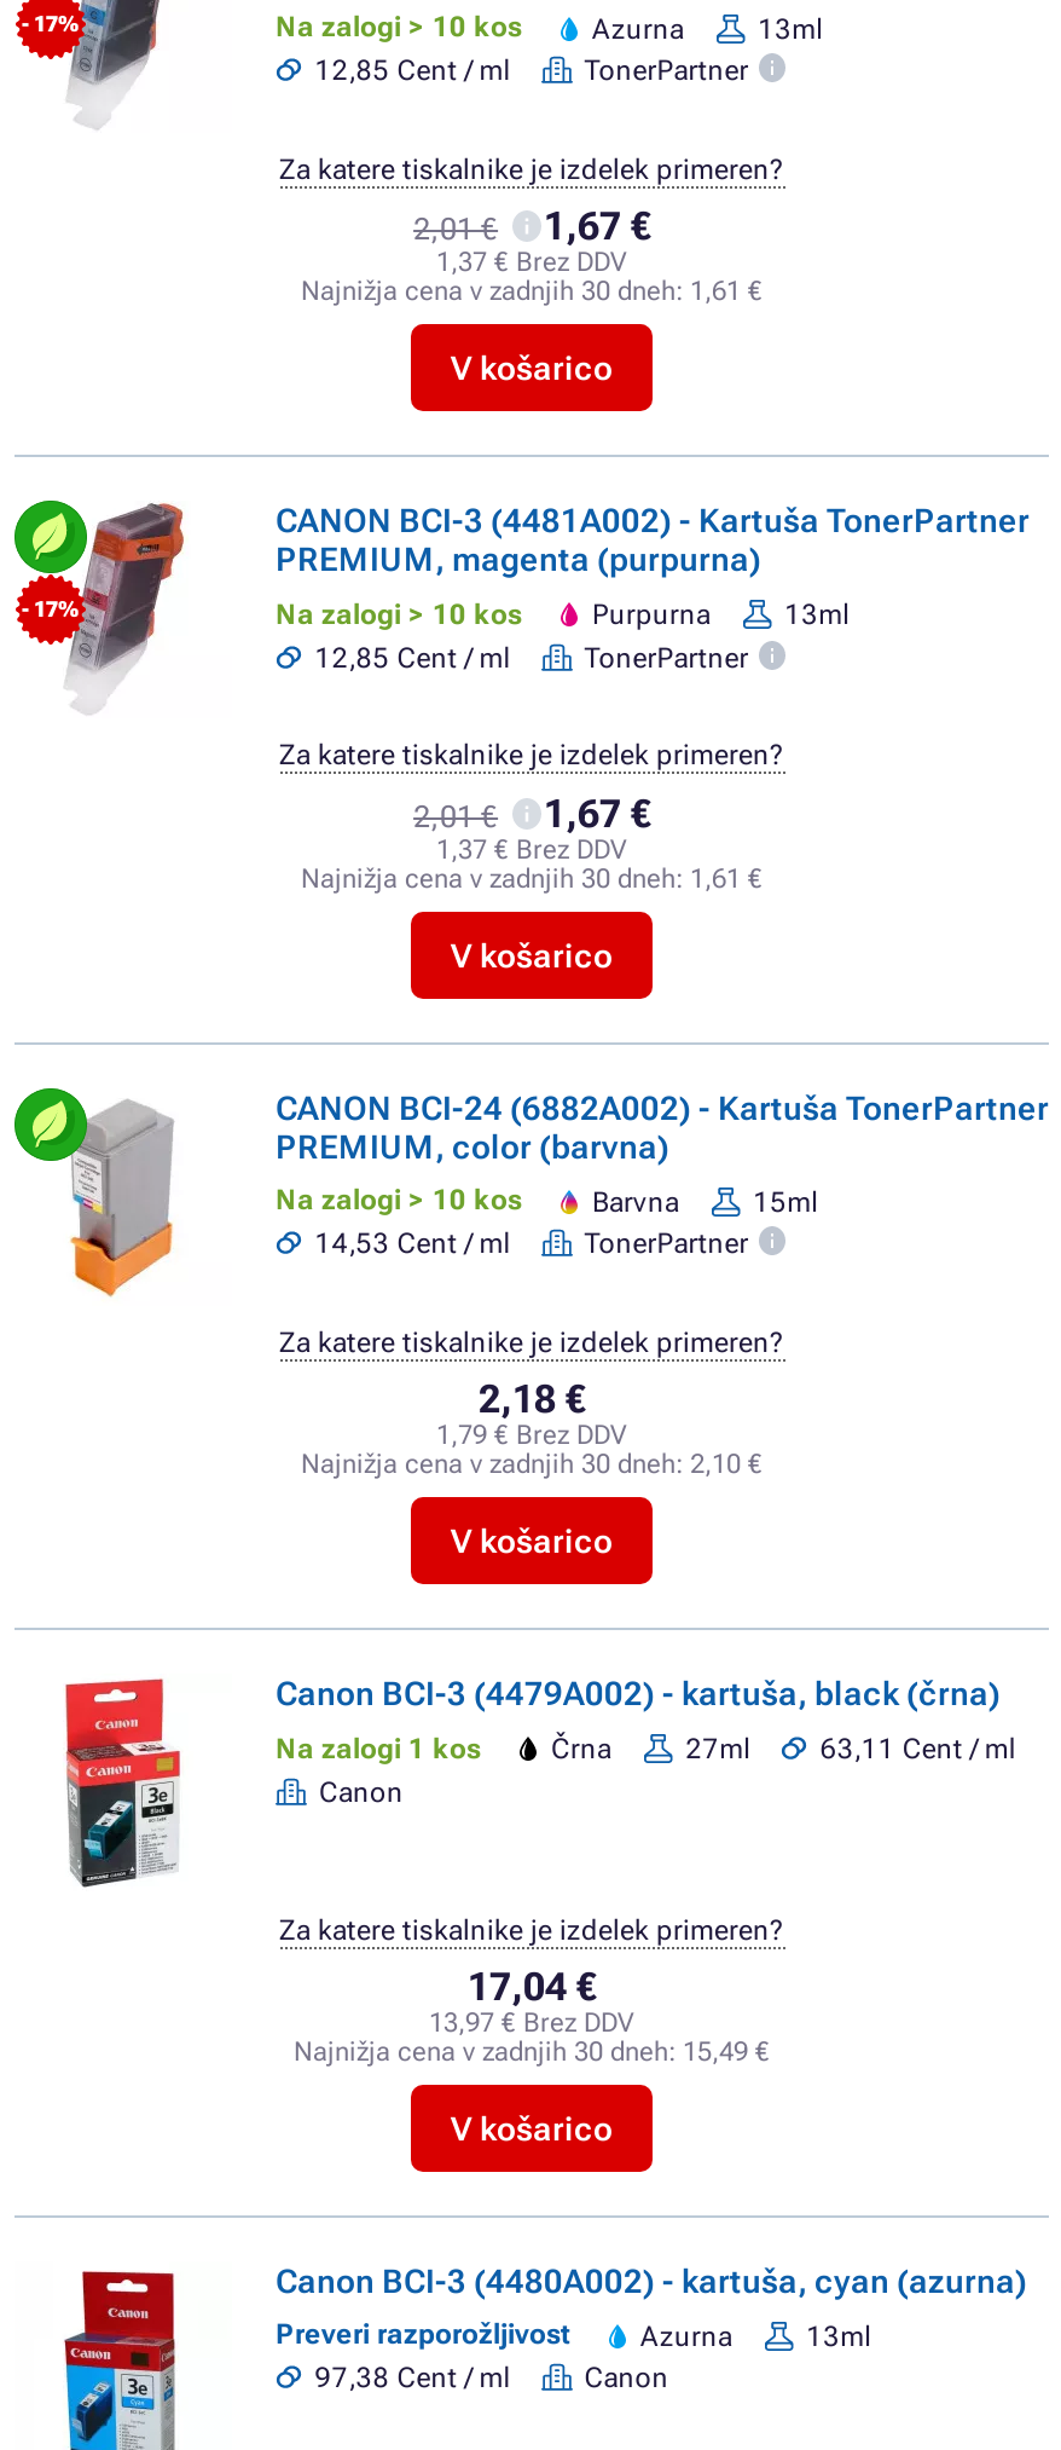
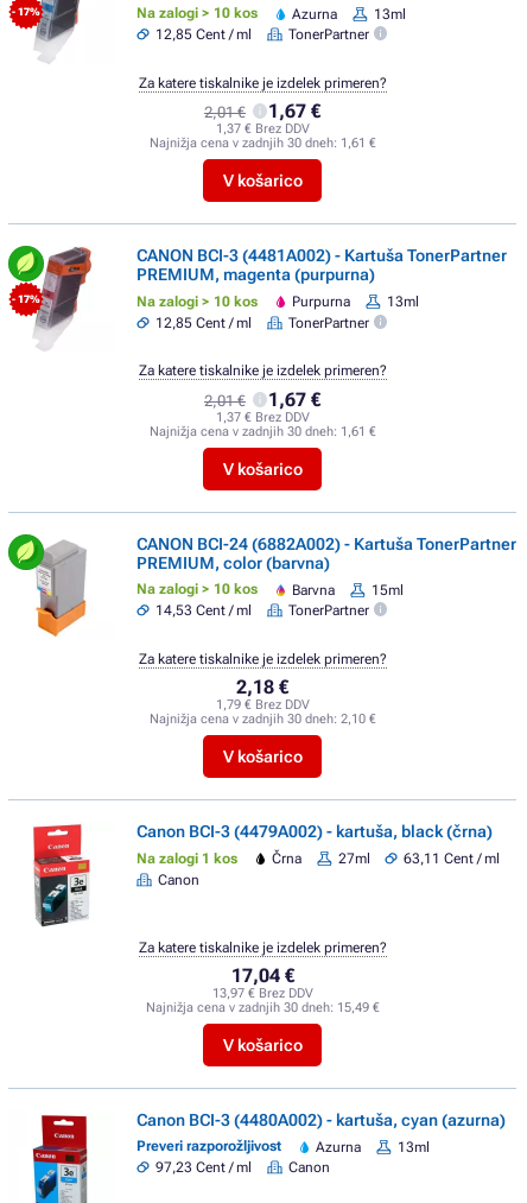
- 97,38 Cent / ml
+ 97,23 Cent / ml
